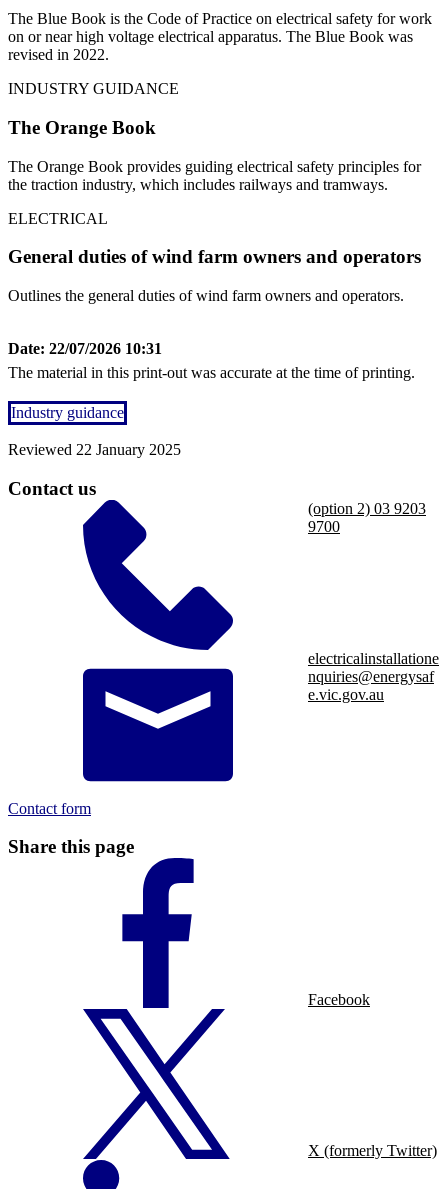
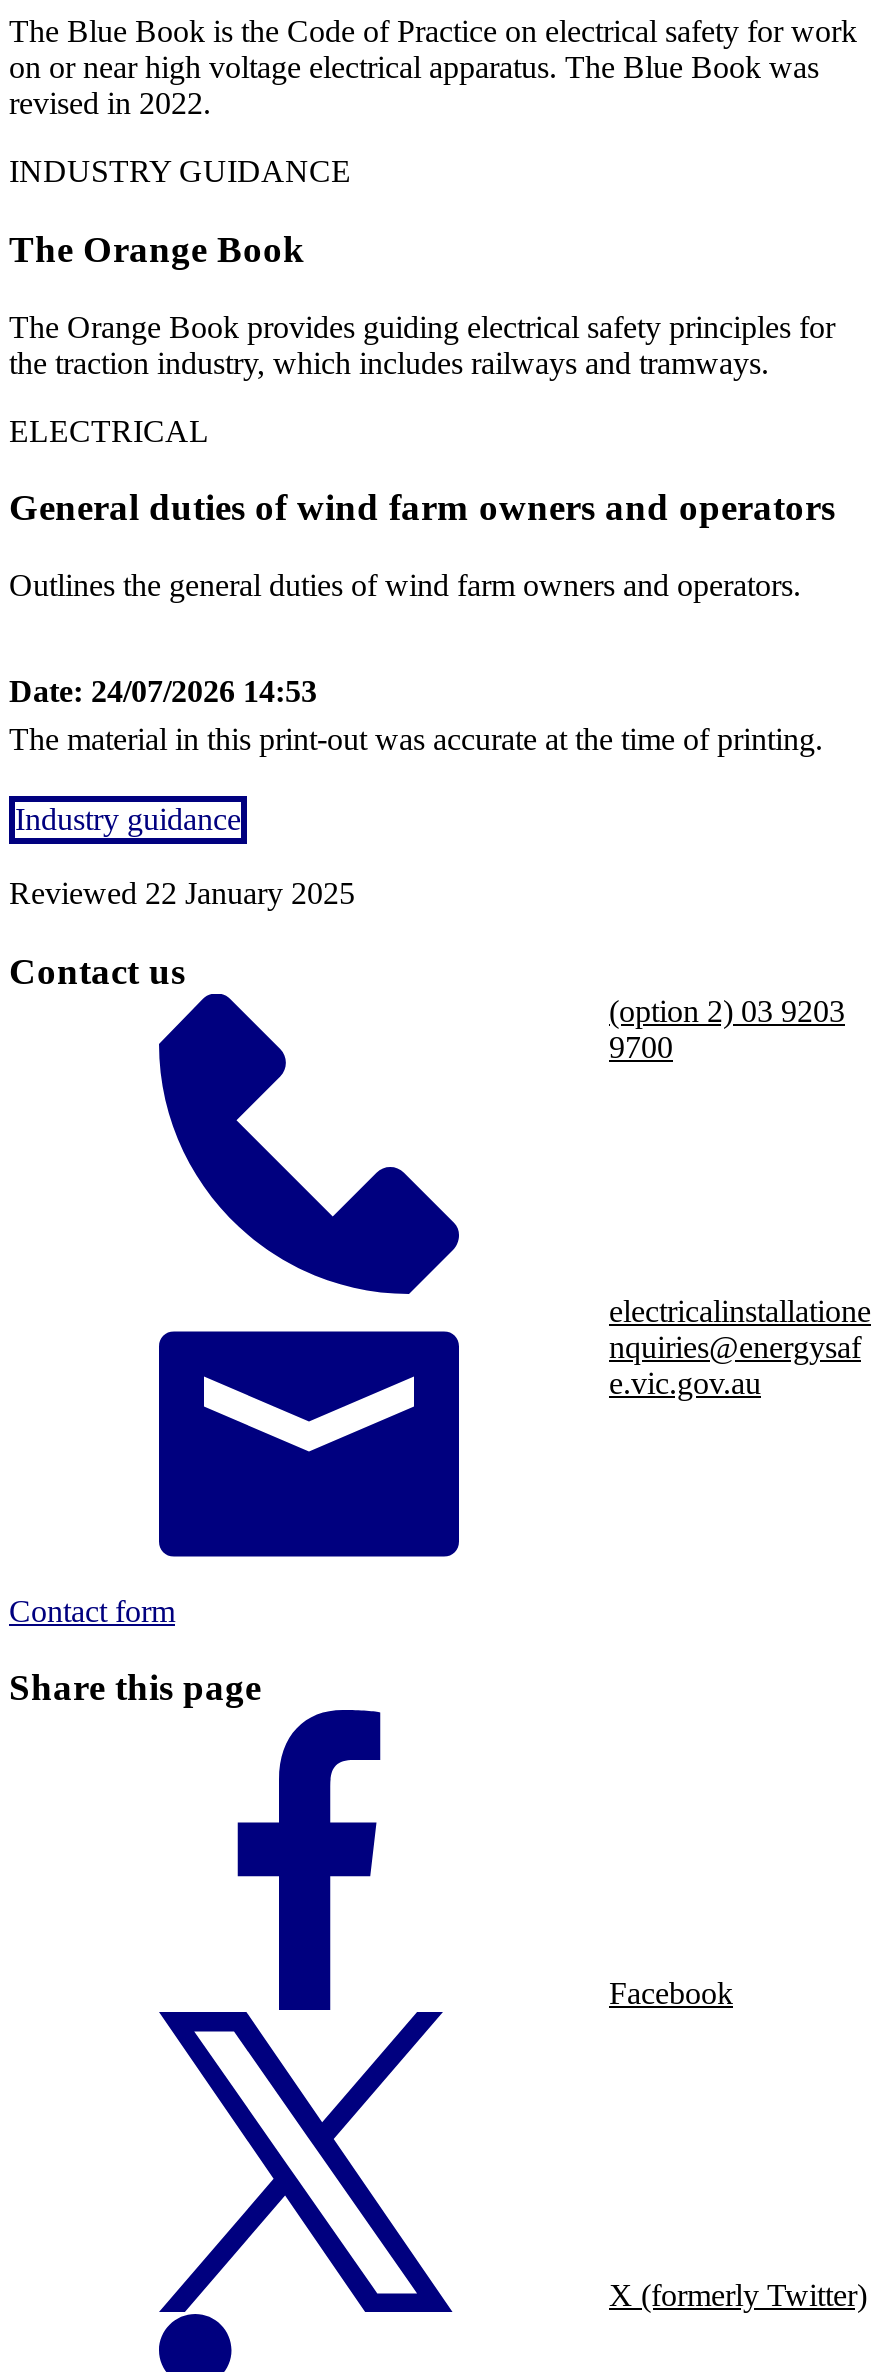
- Date: 22/07/2026 10:31
+ Date: 24/07/2026 14:53
